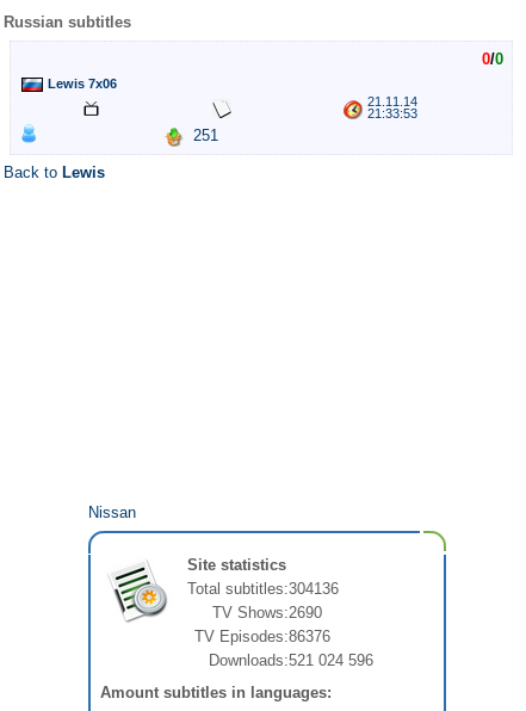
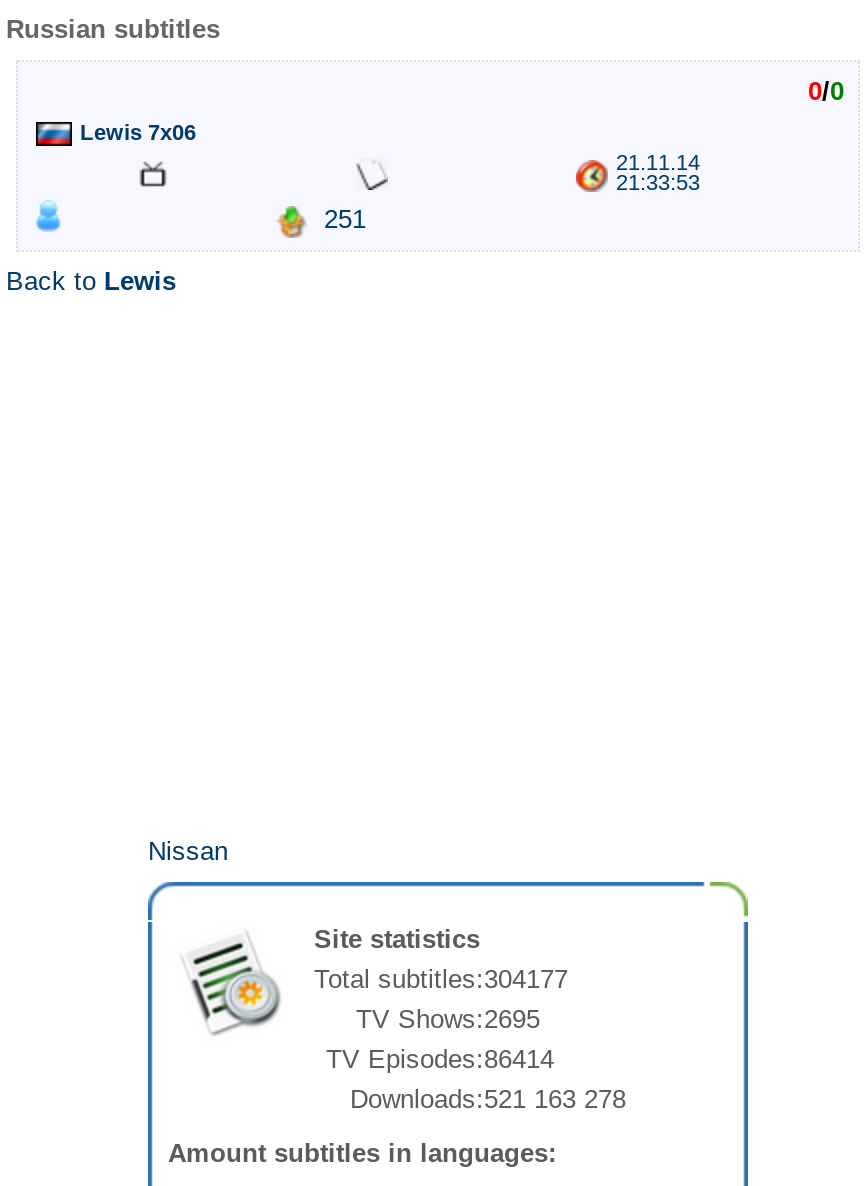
- Total subtitles:304136
+ Total subtitles:304177

- TV Shows:2690
+ TV Shows:2695

- TV Episodes:86376
+ TV Episodes:86414

- Downloads:521 024 596
+ Downloads:521 163 278
